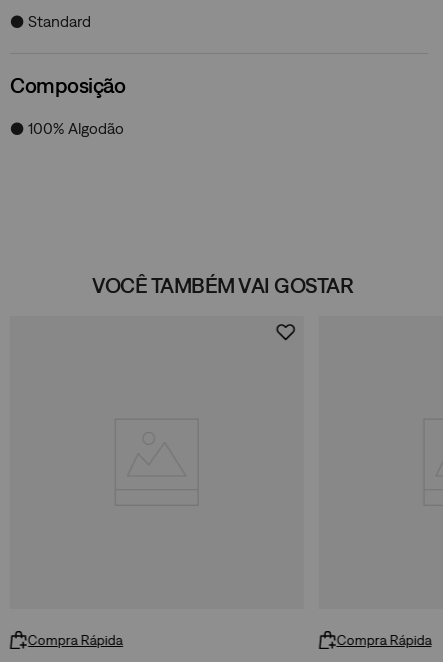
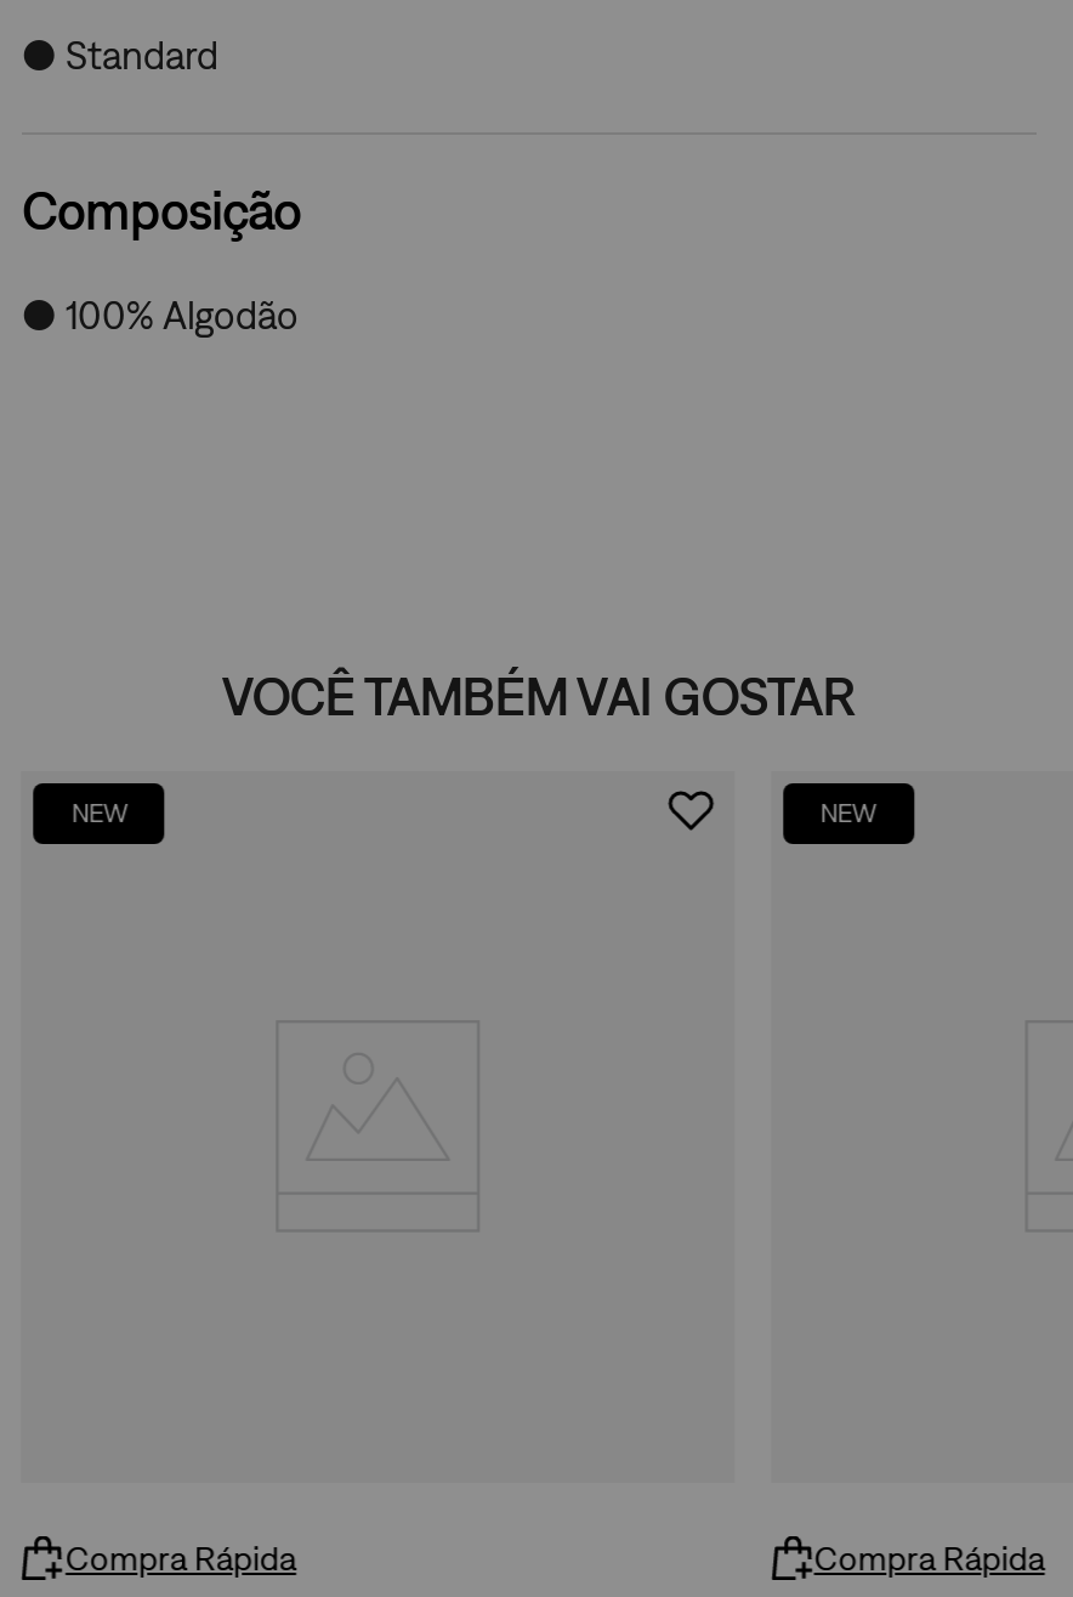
+ NEW

+ NEW
